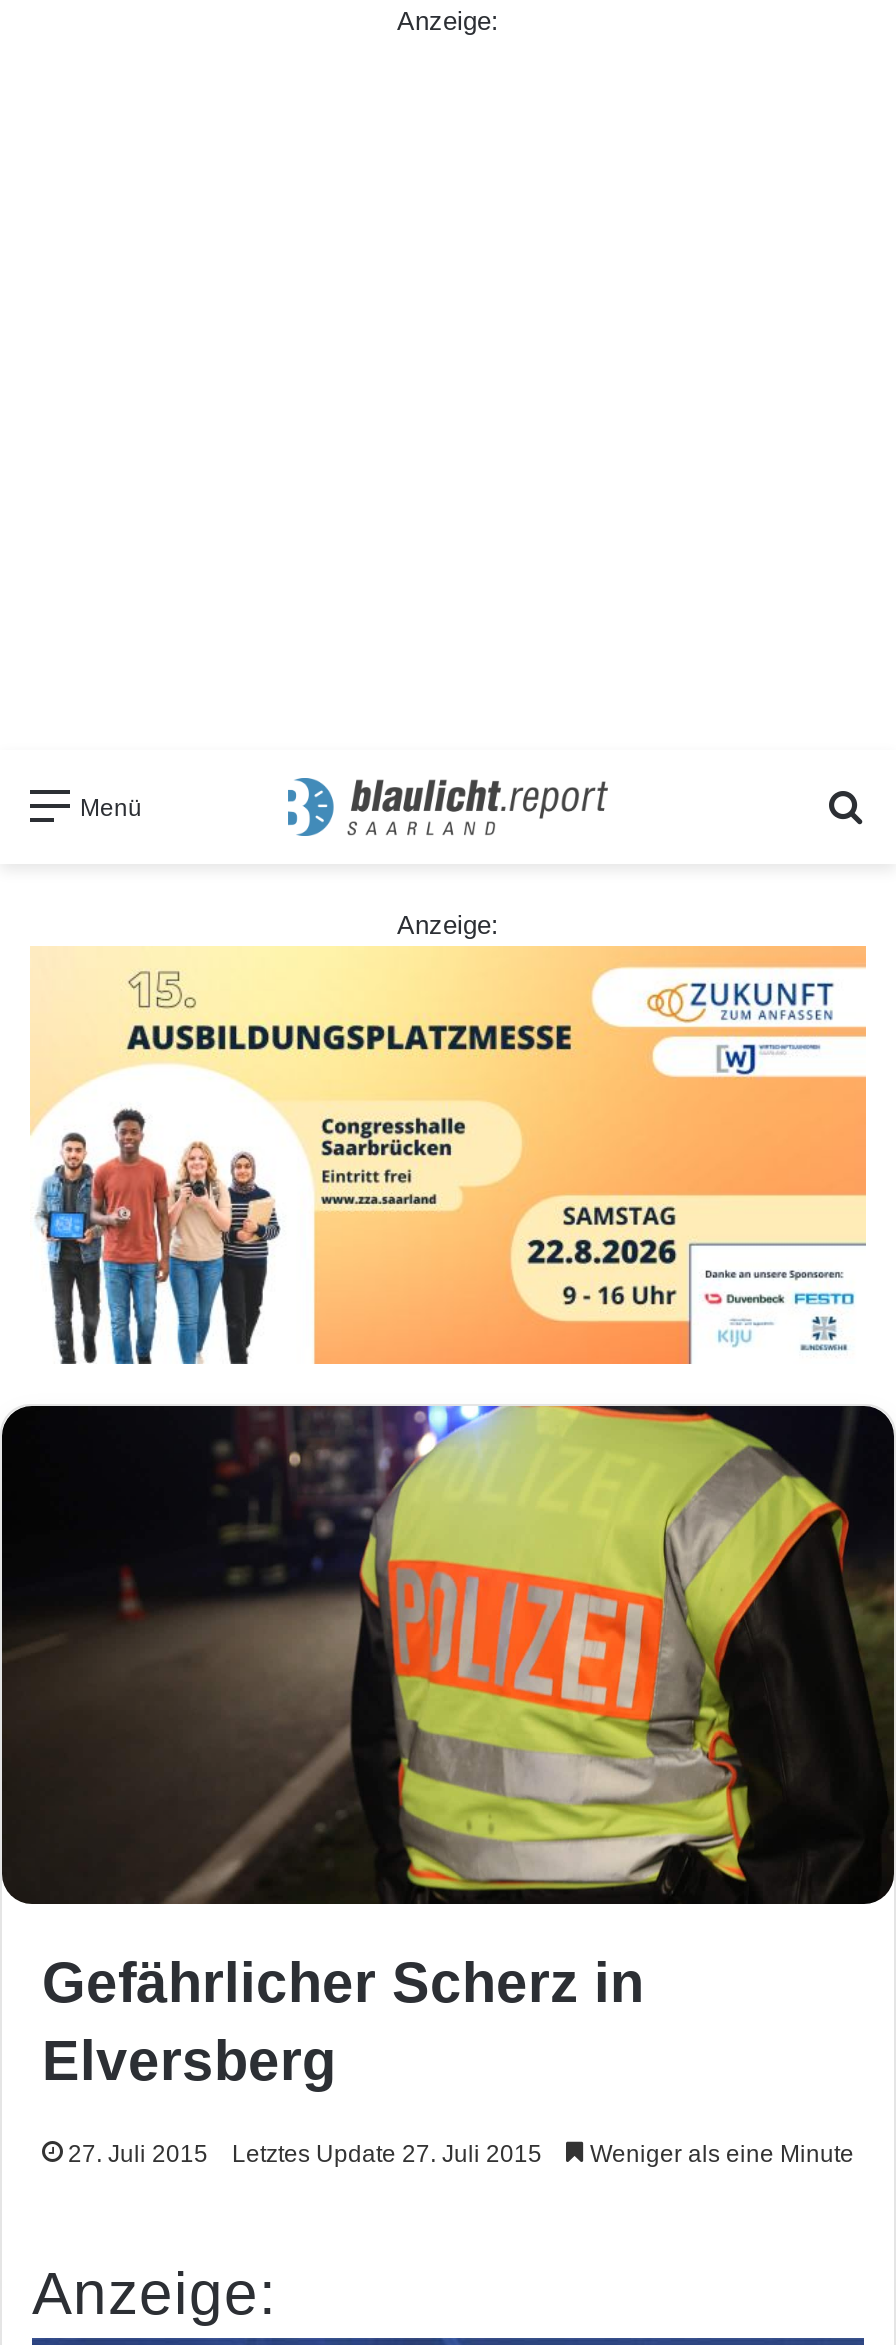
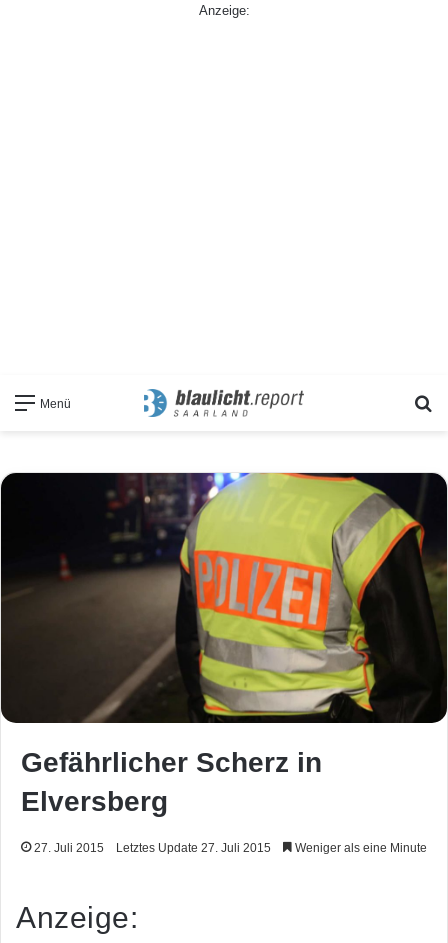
- Anzeige:

- [image]
